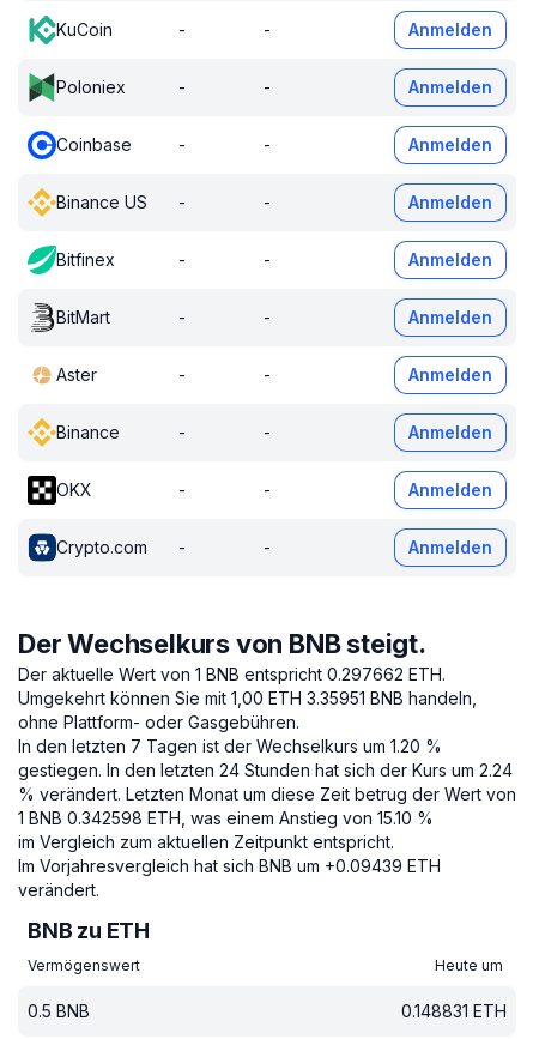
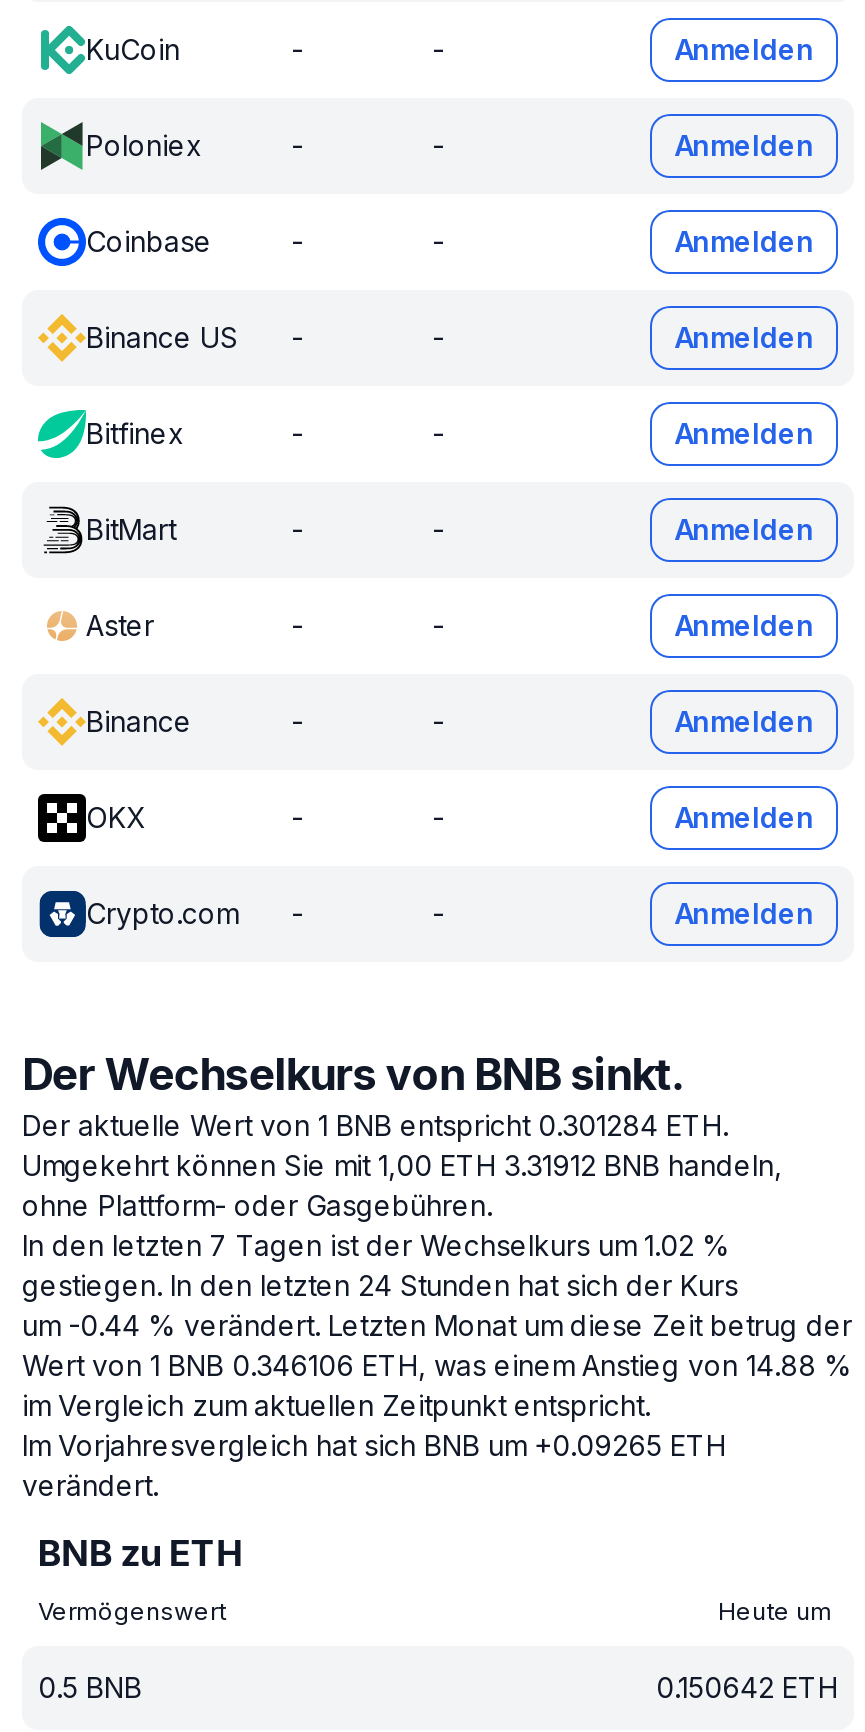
- Der Wechselkurs von BNB steigt.
+ Der Wechselkurs von BNB sinkt.

- Der aktuelle Wert von 1 BNB entspricht 0.297662 ETH.
+ Der aktuelle Wert von 1 BNB entspricht 0.301284 ETH.

- Umgekehrt können Sie mit 1,00 ETH 3.35951 BNB handeln,
+ Umgekehrt können Sie mit 1,00 ETH 3.31912 BNB handeln,

- In den letzten 7 Tagen ist der Wechselkurs um 1.20 %
- gestiegen. In den letzten 24 Stunden hat sich der Kurs um 2.24
- % verändert. Letzten Monat um diese Zeit betrug der Wert von
- 1 BNB 0.342598 ETH, was einem Anstieg von 15.10 %
+ In den letzten 7 Tagen ist der Wechselkurs um 1.02 %
+ gestiegen. In den letzten 24 Stunden hat sich der Kurs
+ um -0.44 % verändert. Letzten Monat um diese Zeit betrug der
+ Wert von 1 BNB 0.346106 ETH, was einem Anstieg von 14.88 %

- Im Vorjahresvergleich hat sich BNB um +0.09439 ETH
+ Im Vorjahresvergleich hat sich BNB um +0.09265 ETH

- 0.148831 ETH
+ 0.150642 ETH
